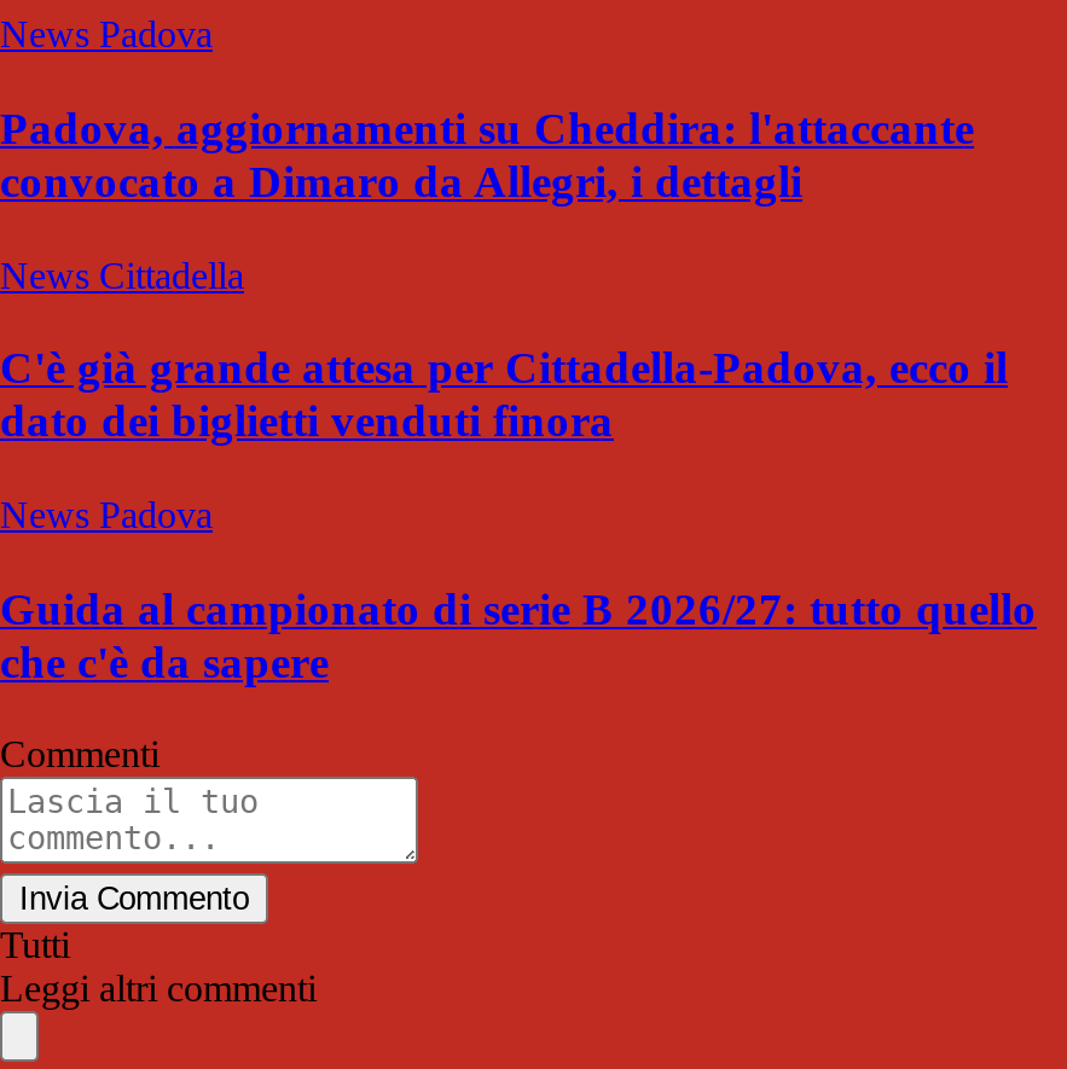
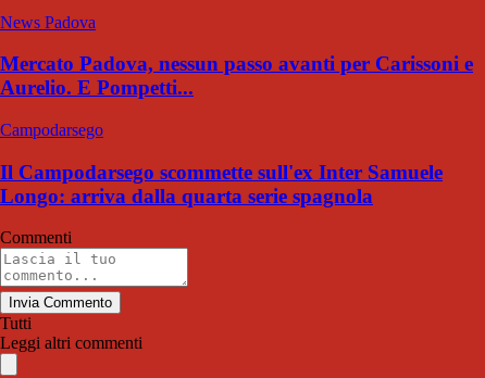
- Padova, aggiornamenti su Cheddira: l'attaccante
- convocato a Dimaro da Allegri, i dettagli
- News Cittadella
- C'è già grande attesa per Cittadella-Padova, ecco il
- dato dei biglietti venduti finora
- News Padova
- Guida al campionato di serie B 2026/27: tutto quello
- che c'è da sapere
+ Mercato Padova, nessun passo avanti per Carissoni e
+ Aurelio. E Pompetti...
+ Campodarsego
+ Il Campodarsego scommette sull'ex Inter Samuele
+ Longo: arriva dalla quarta serie spagnola
